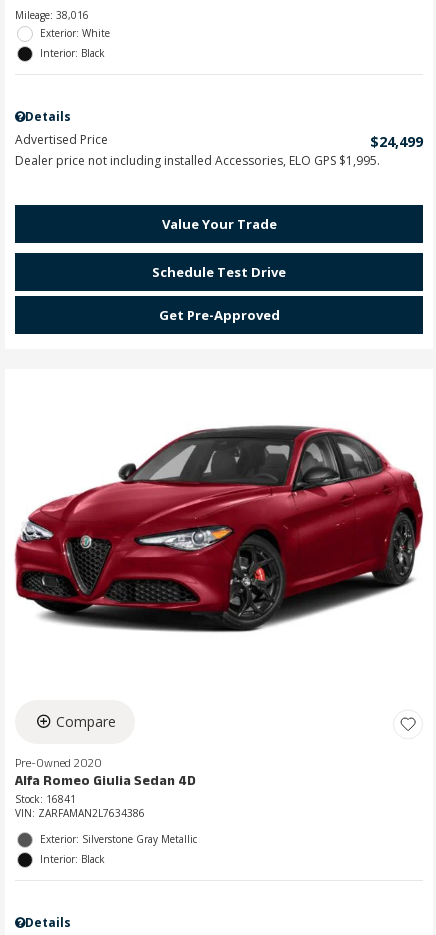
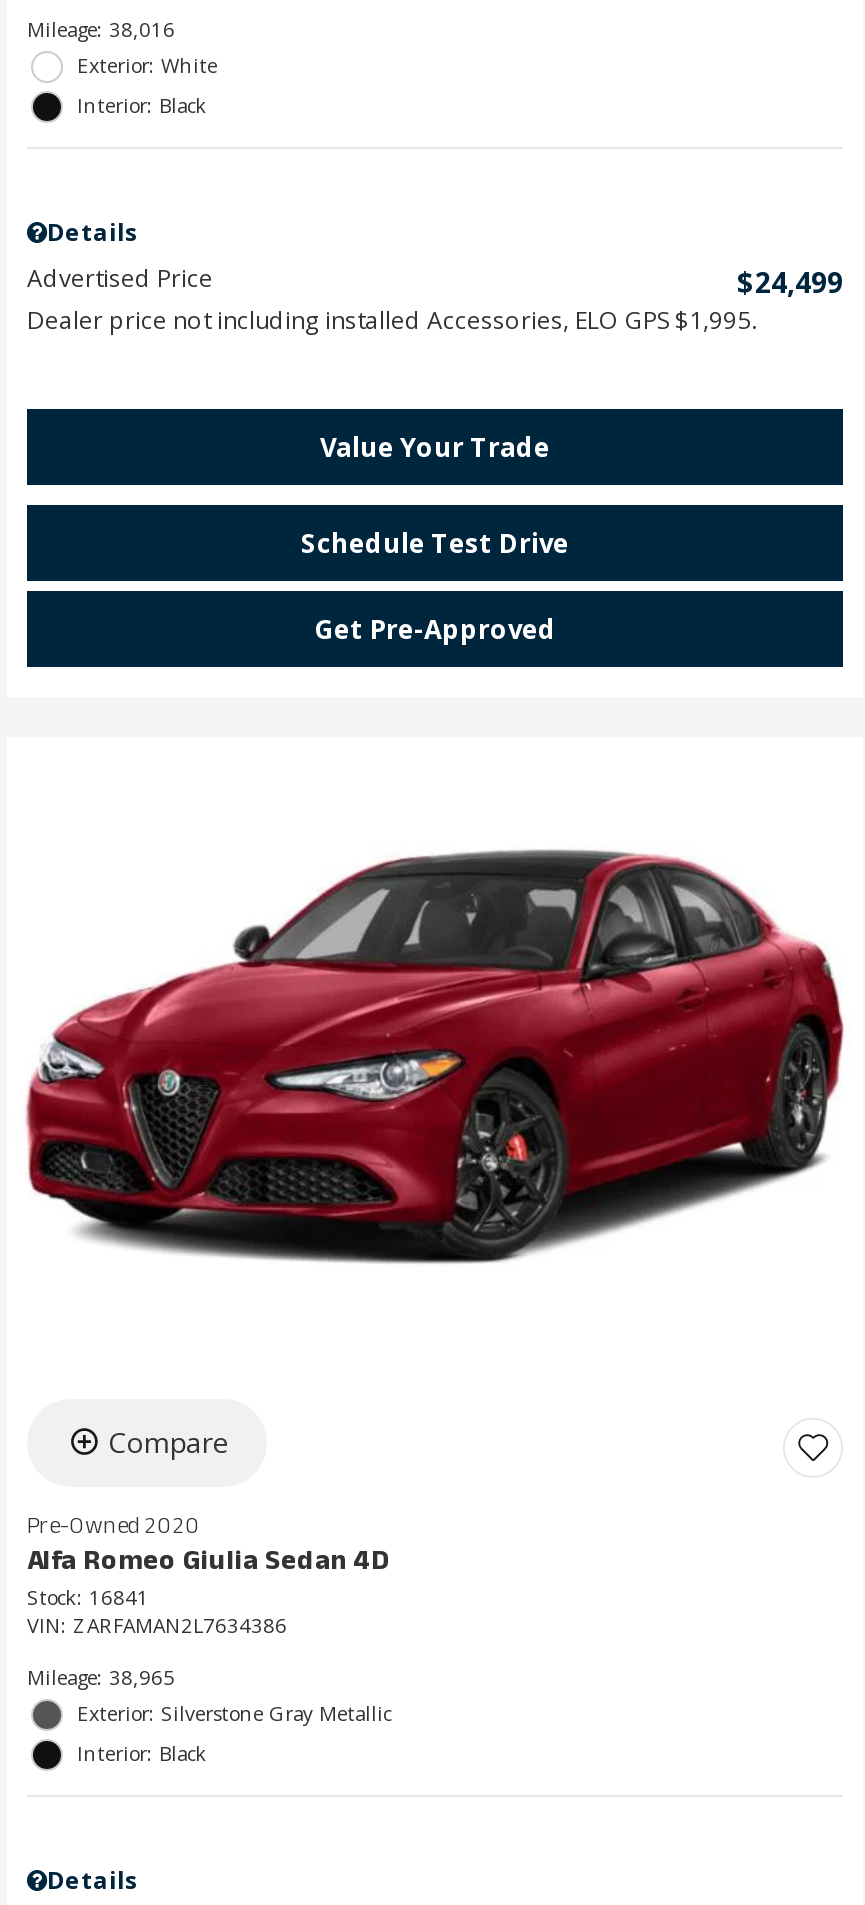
+ Mileage: 38,965
